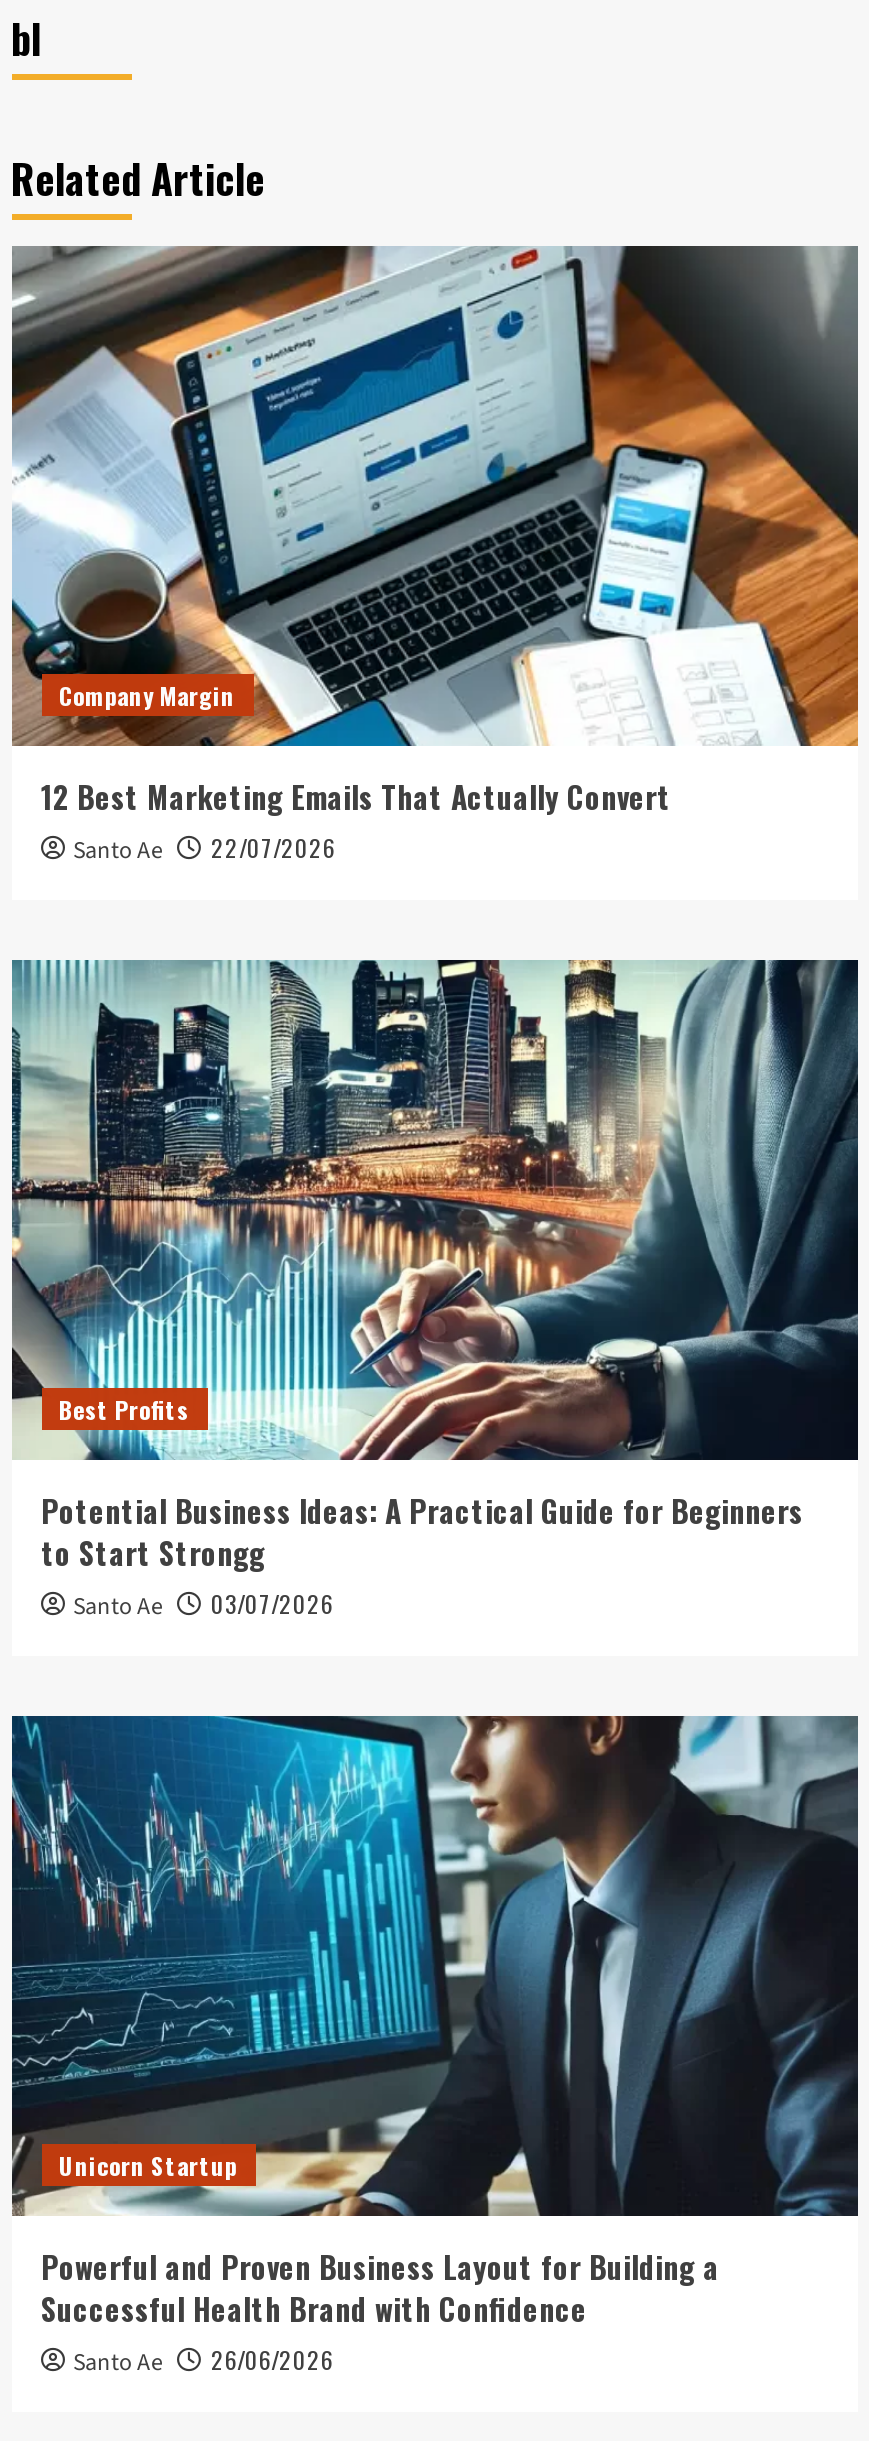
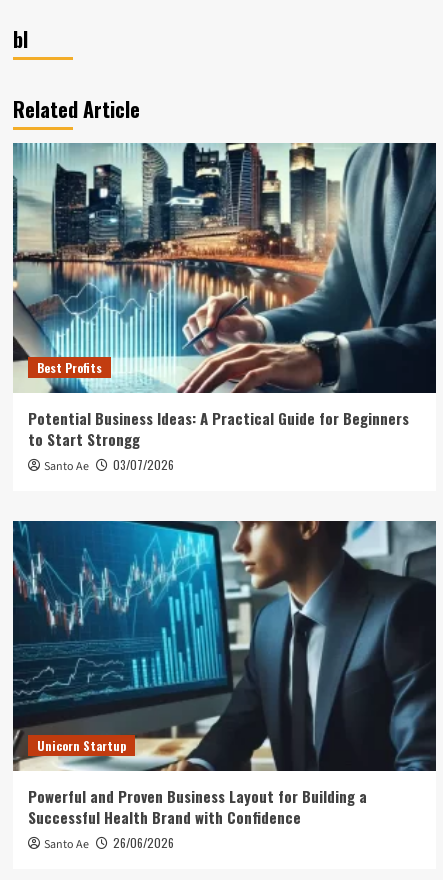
- [image]
- Company Margin
- 12 Best Marketing Emails That Actually Convert
- Santo Ae
- 22/07/2026
